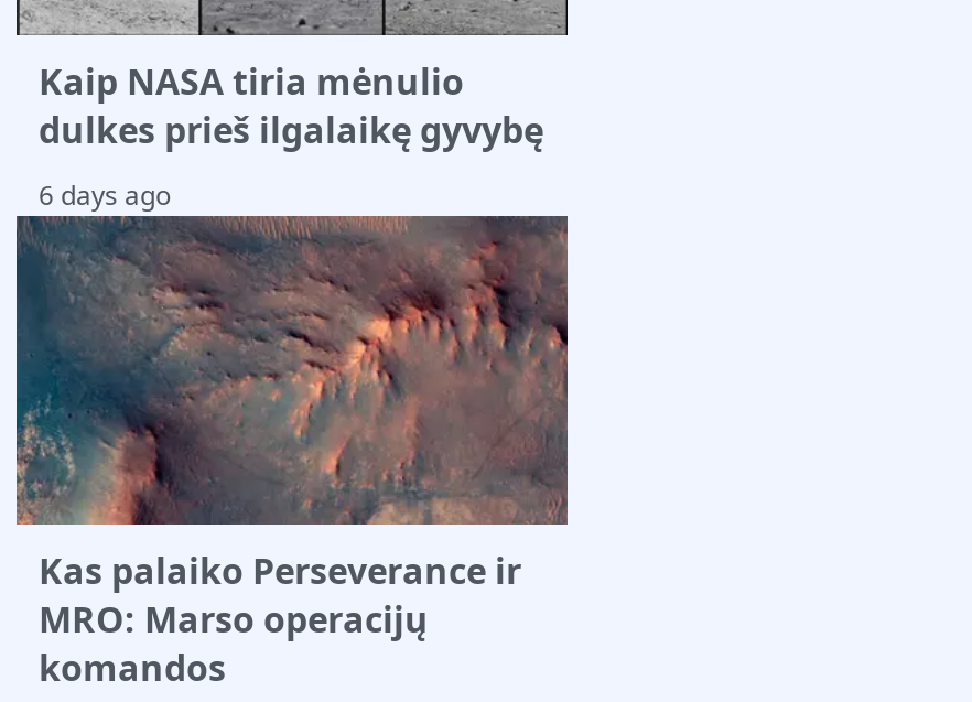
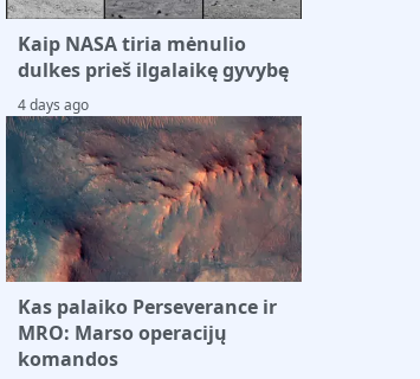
- 6 days ago
+ 4 days ago
